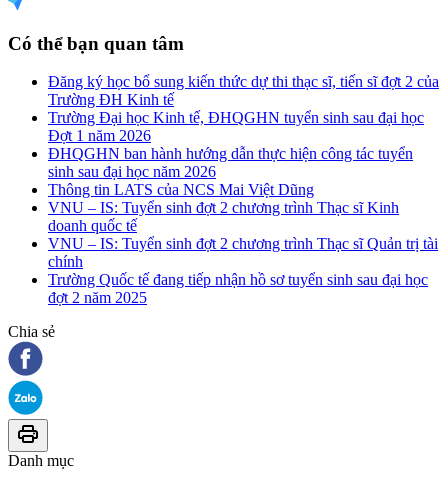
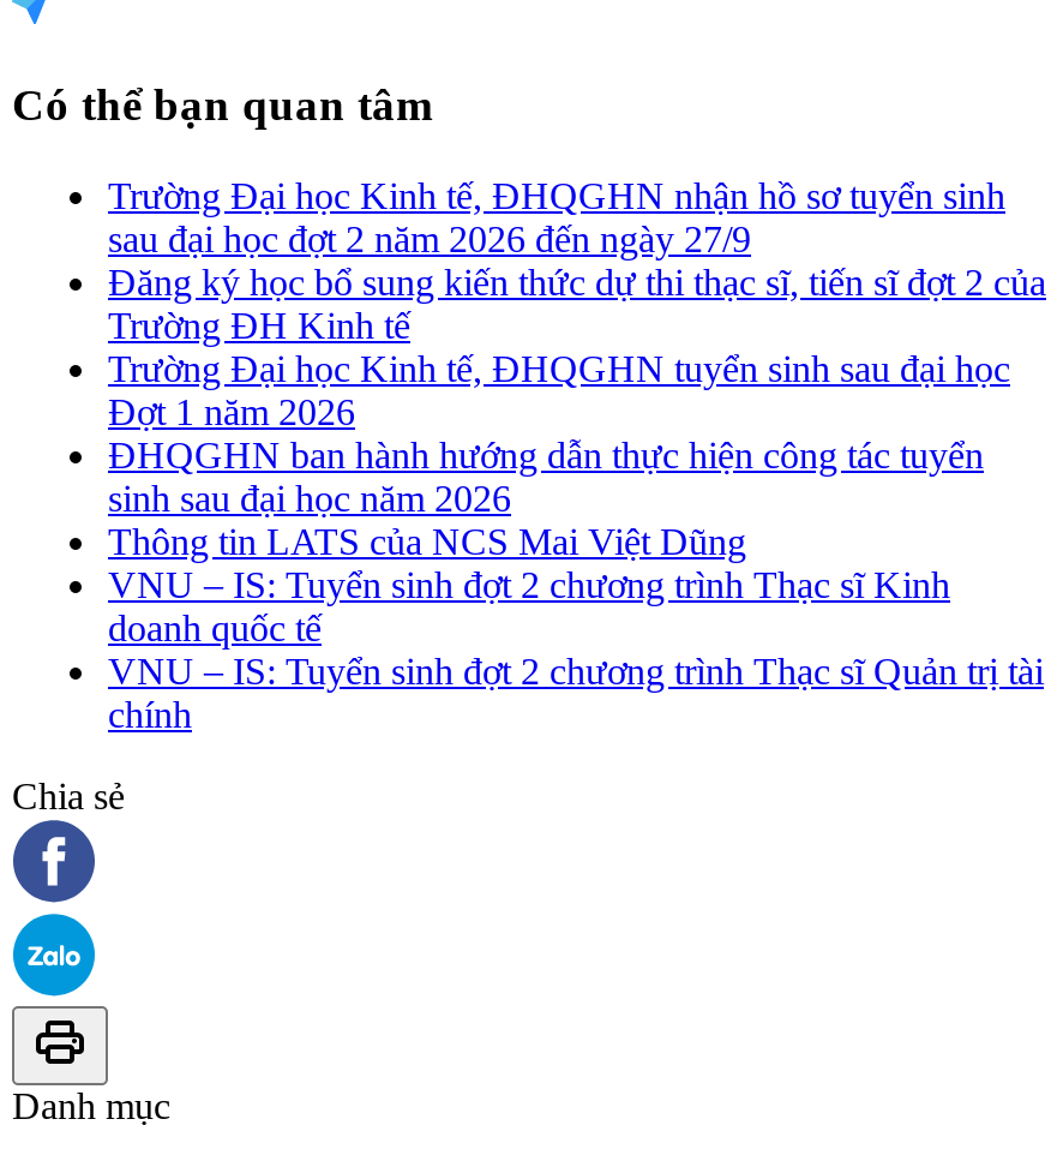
+ Trường Đại học Kinh tế, ĐHQGHN nhận hồ sơ tuyển sinh
+ sau đại học đợt 2 năm 2026 đến ngày 27/9

moved down: Đăng ký học bổ sung kiến thức dự thi thạc sĩ, tiến sĩ đợt 2 của | Trường ĐH Kinh tế | Trường Đại học Kinh tế, ĐHQGHN tuyển sinh sau đại học | ... | VNU – IS: Tuyển sinh đợt 2 chương trình Thạc sĩ Quản trị tài | chính

- Trường Quốc tế đang tiếp nhận hồ sơ tuyển sinh sau đại học
- đợt 2 năm 2025
